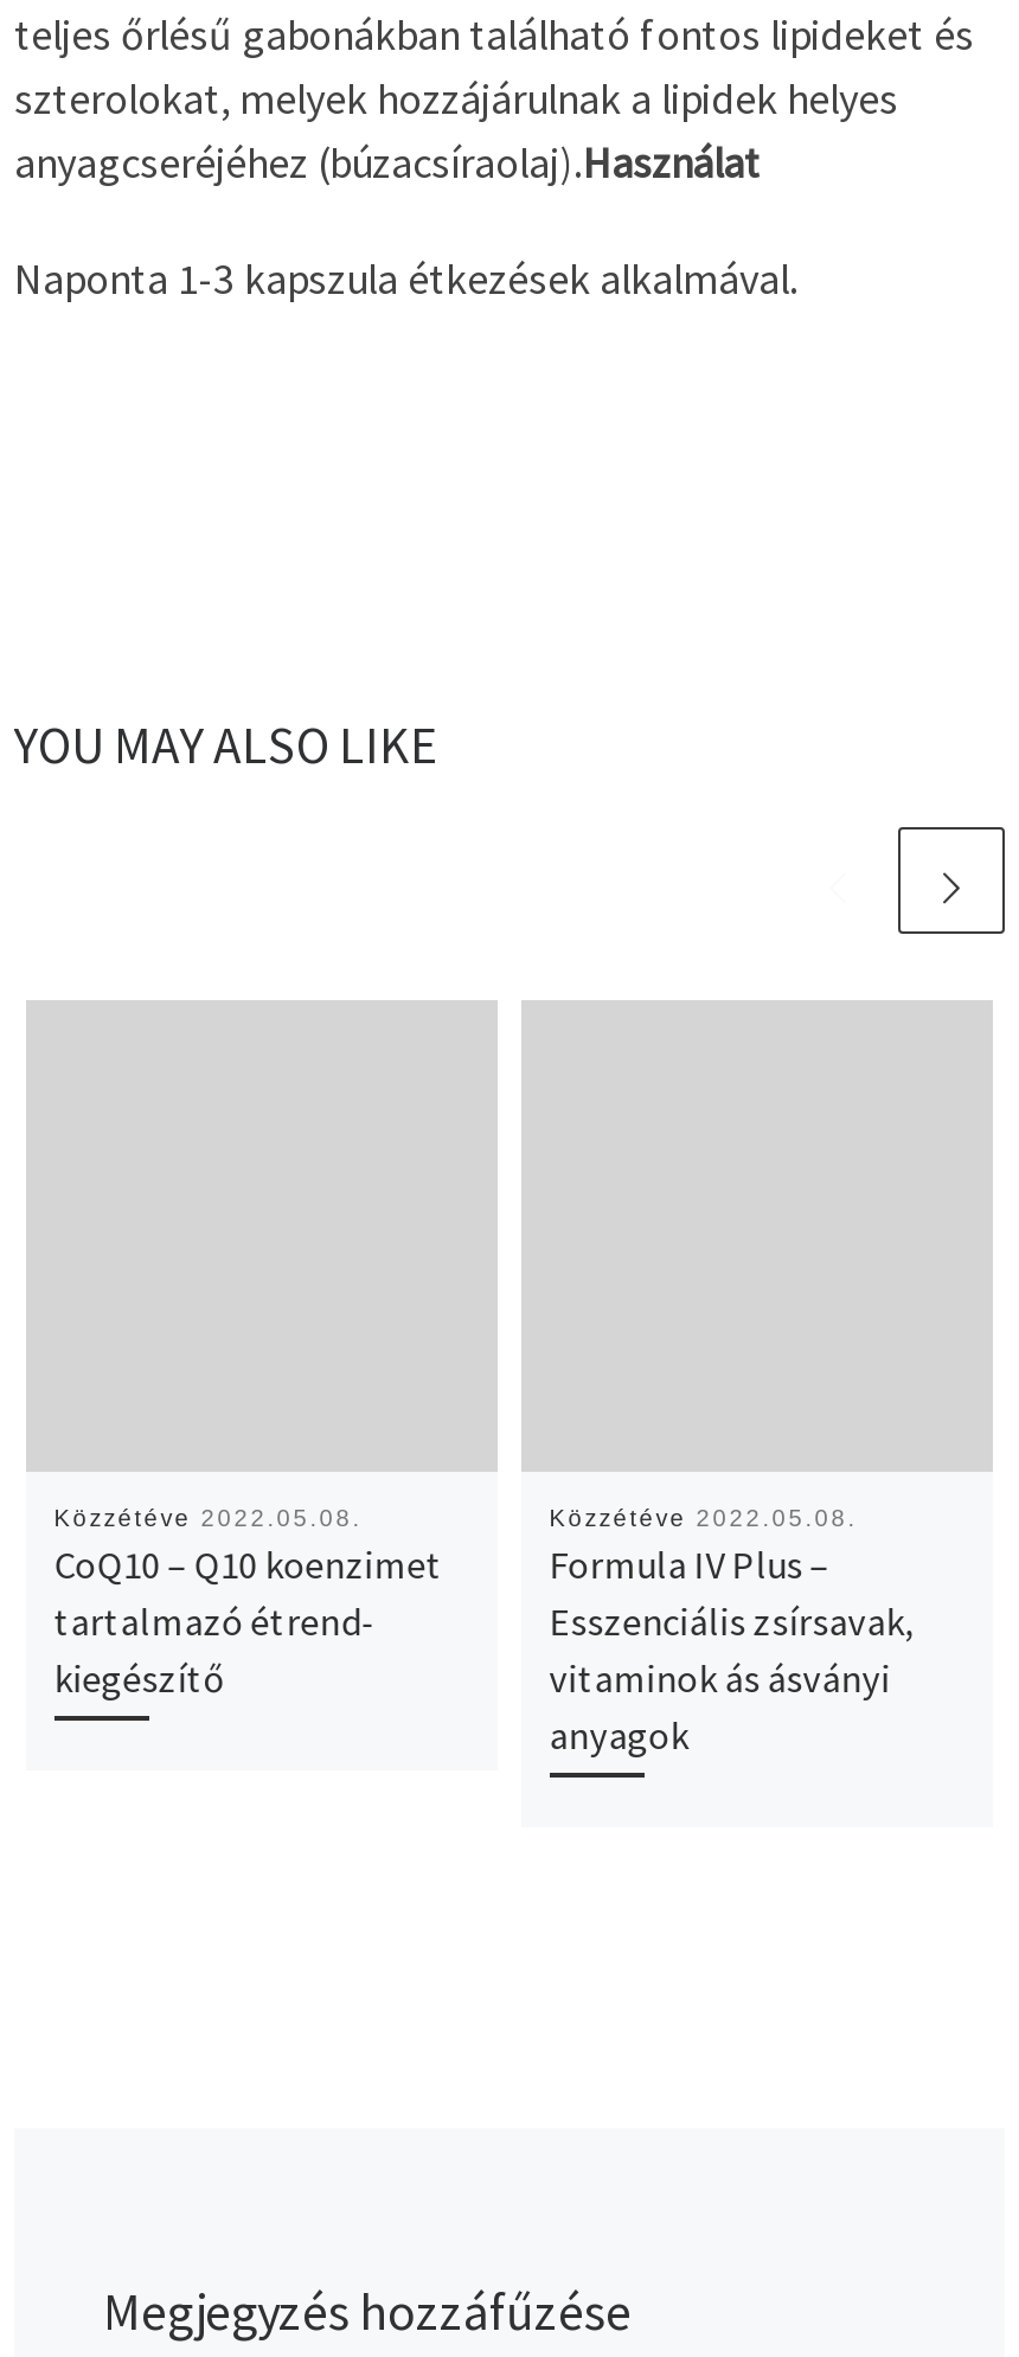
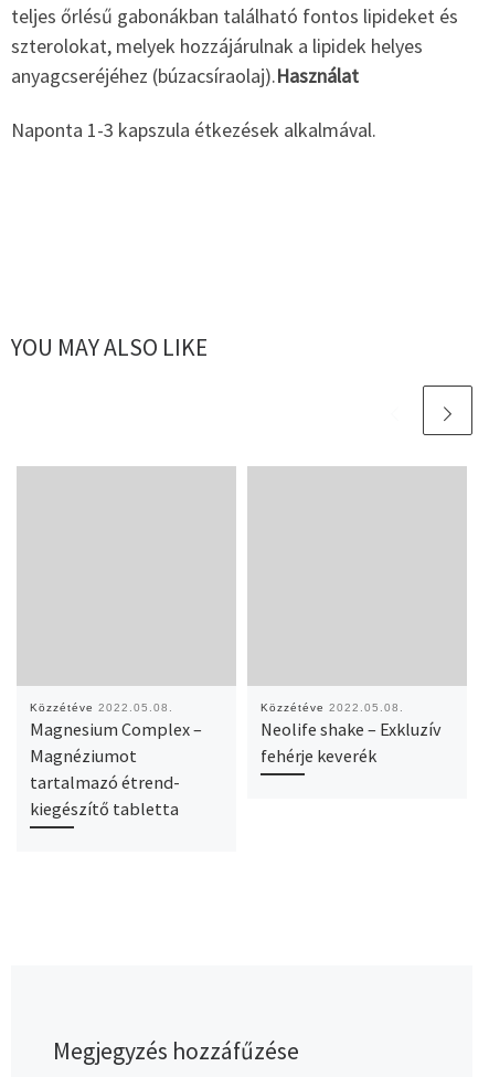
- CoQ10 – Q10 koenzimet
+ Magnesium Complex –
+ Magnéziumot

- Formula IV Plus –
- Esszenciális zsírsavak,
- vitaminok ás ásványi
- anyagok
+ Neolife shake – Exkluzív
+ fehérje keverék

moved down: tartalmazó étrend-

- kiegészítő
+ kiegészítő tabletta
